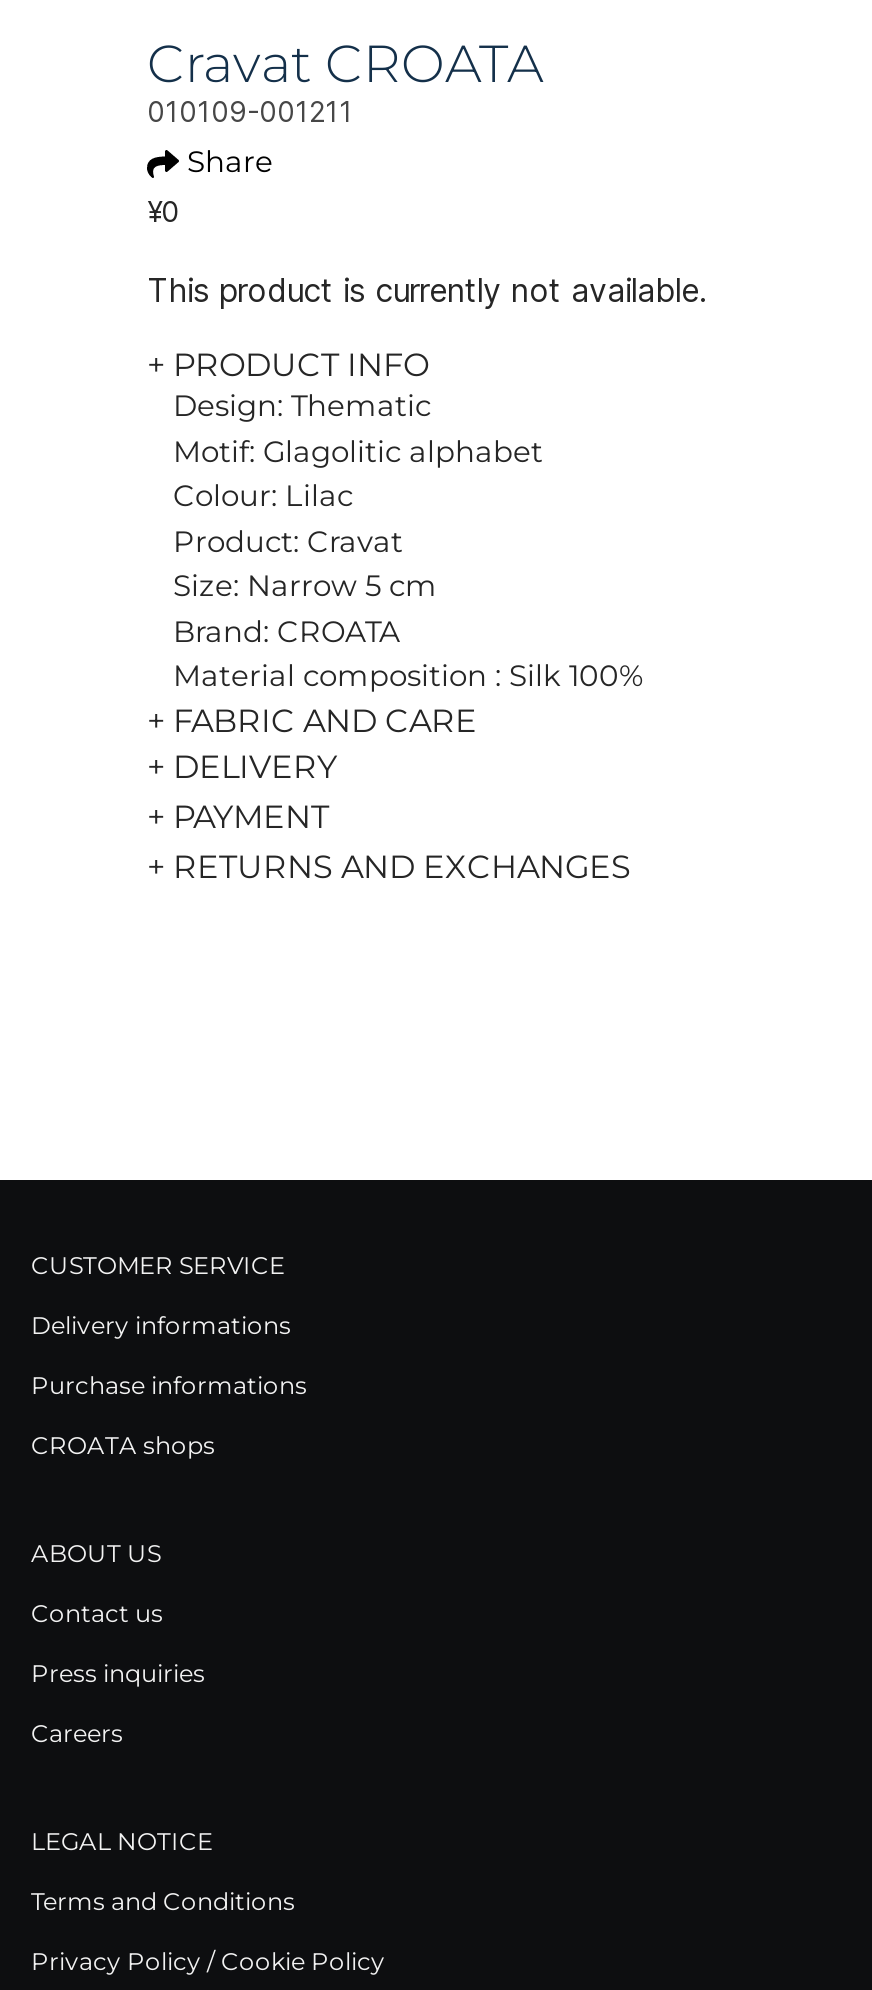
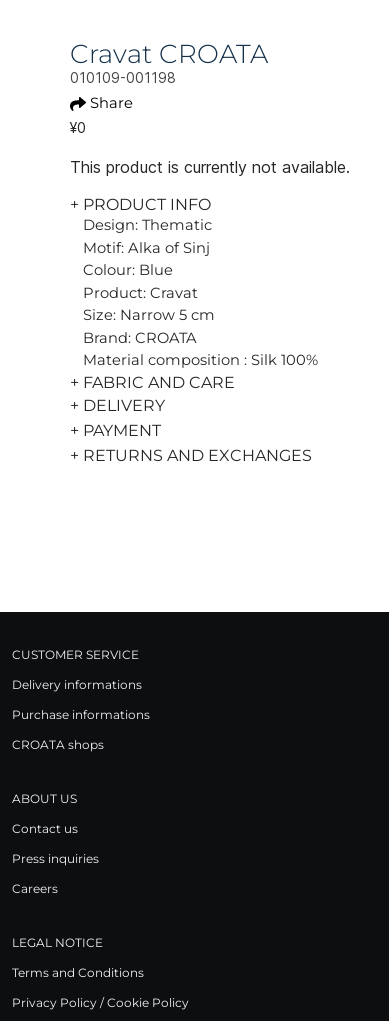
- 010109-001211
+ 010109-001198

- Motif: Glagolitic alphabet
- Colour: Lilac
+ Motif: Alka of Sinj
+ Colour: Blue
